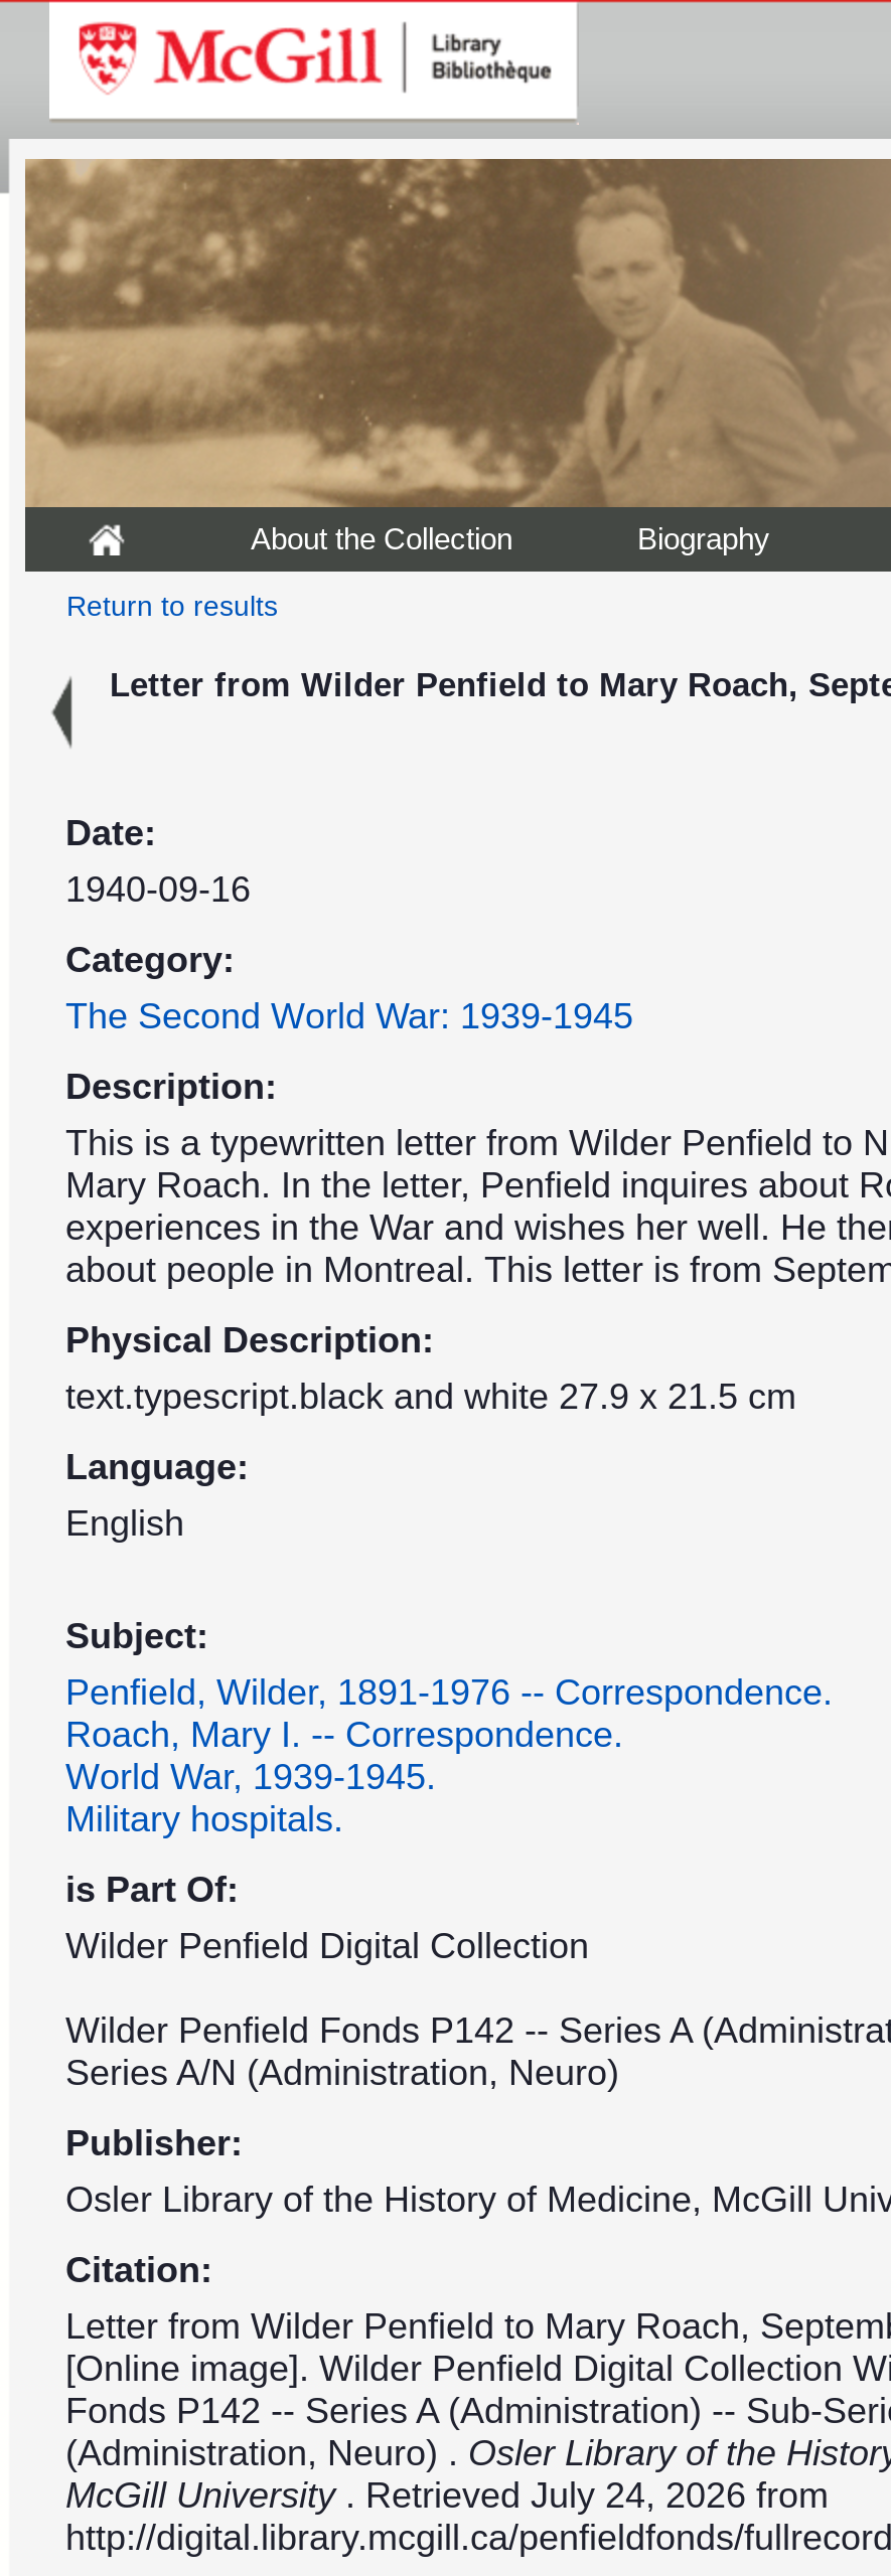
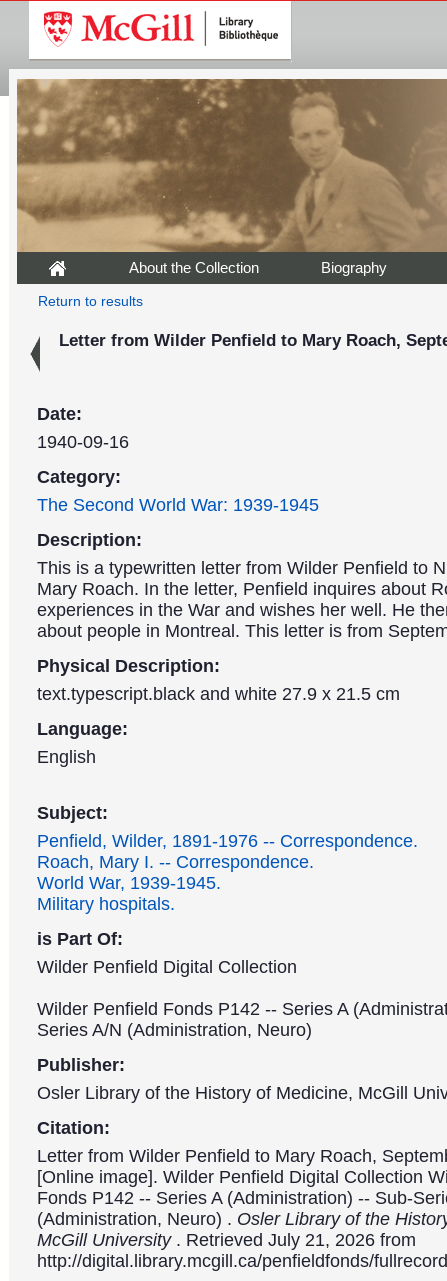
- McGill University. Retrieved July 24, 2026 from
+ McGill University. Retrieved July 21, 2026 from
